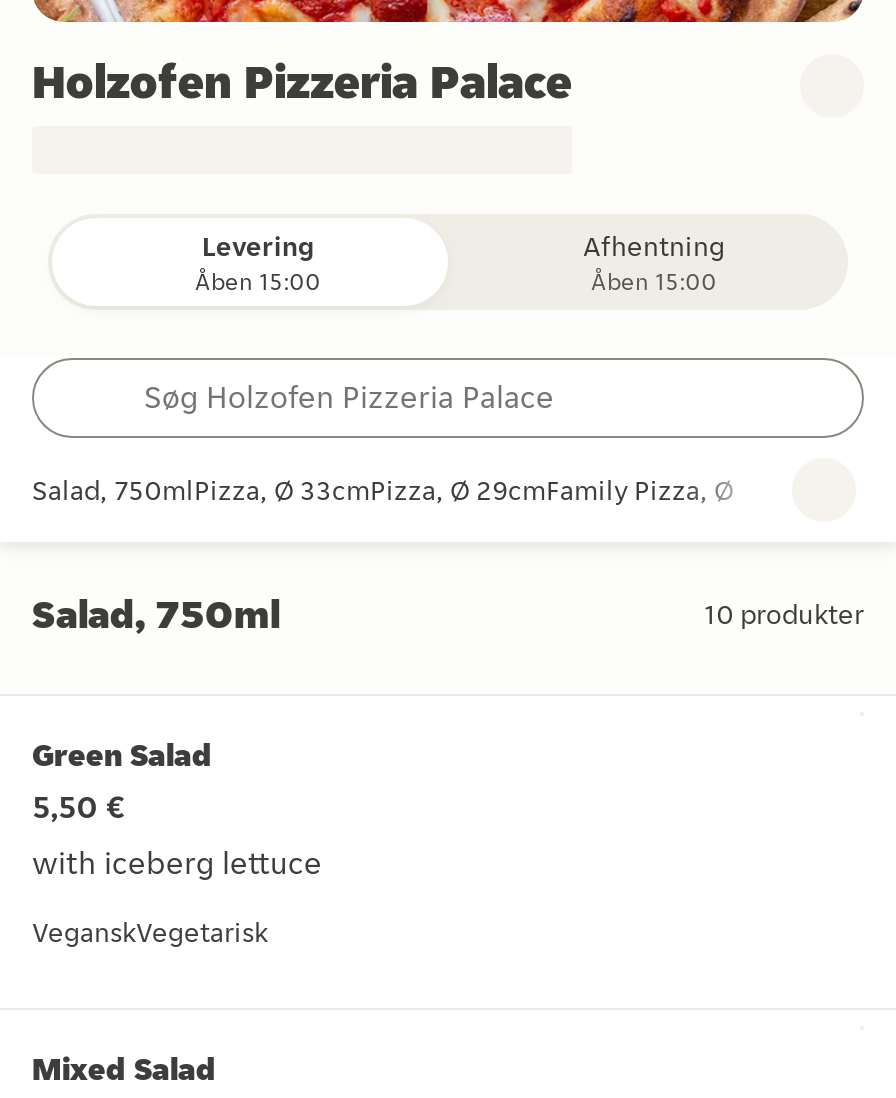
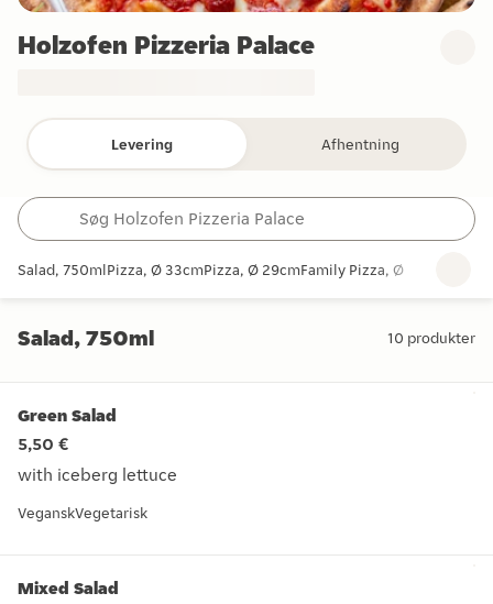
- Åben 15:00

- Åben 15:00
